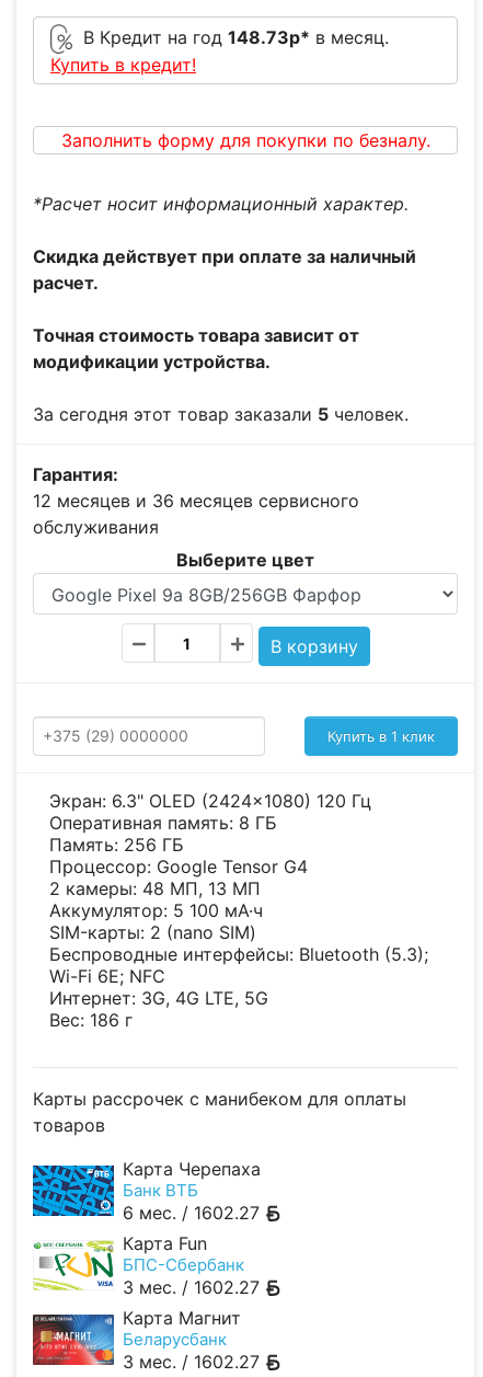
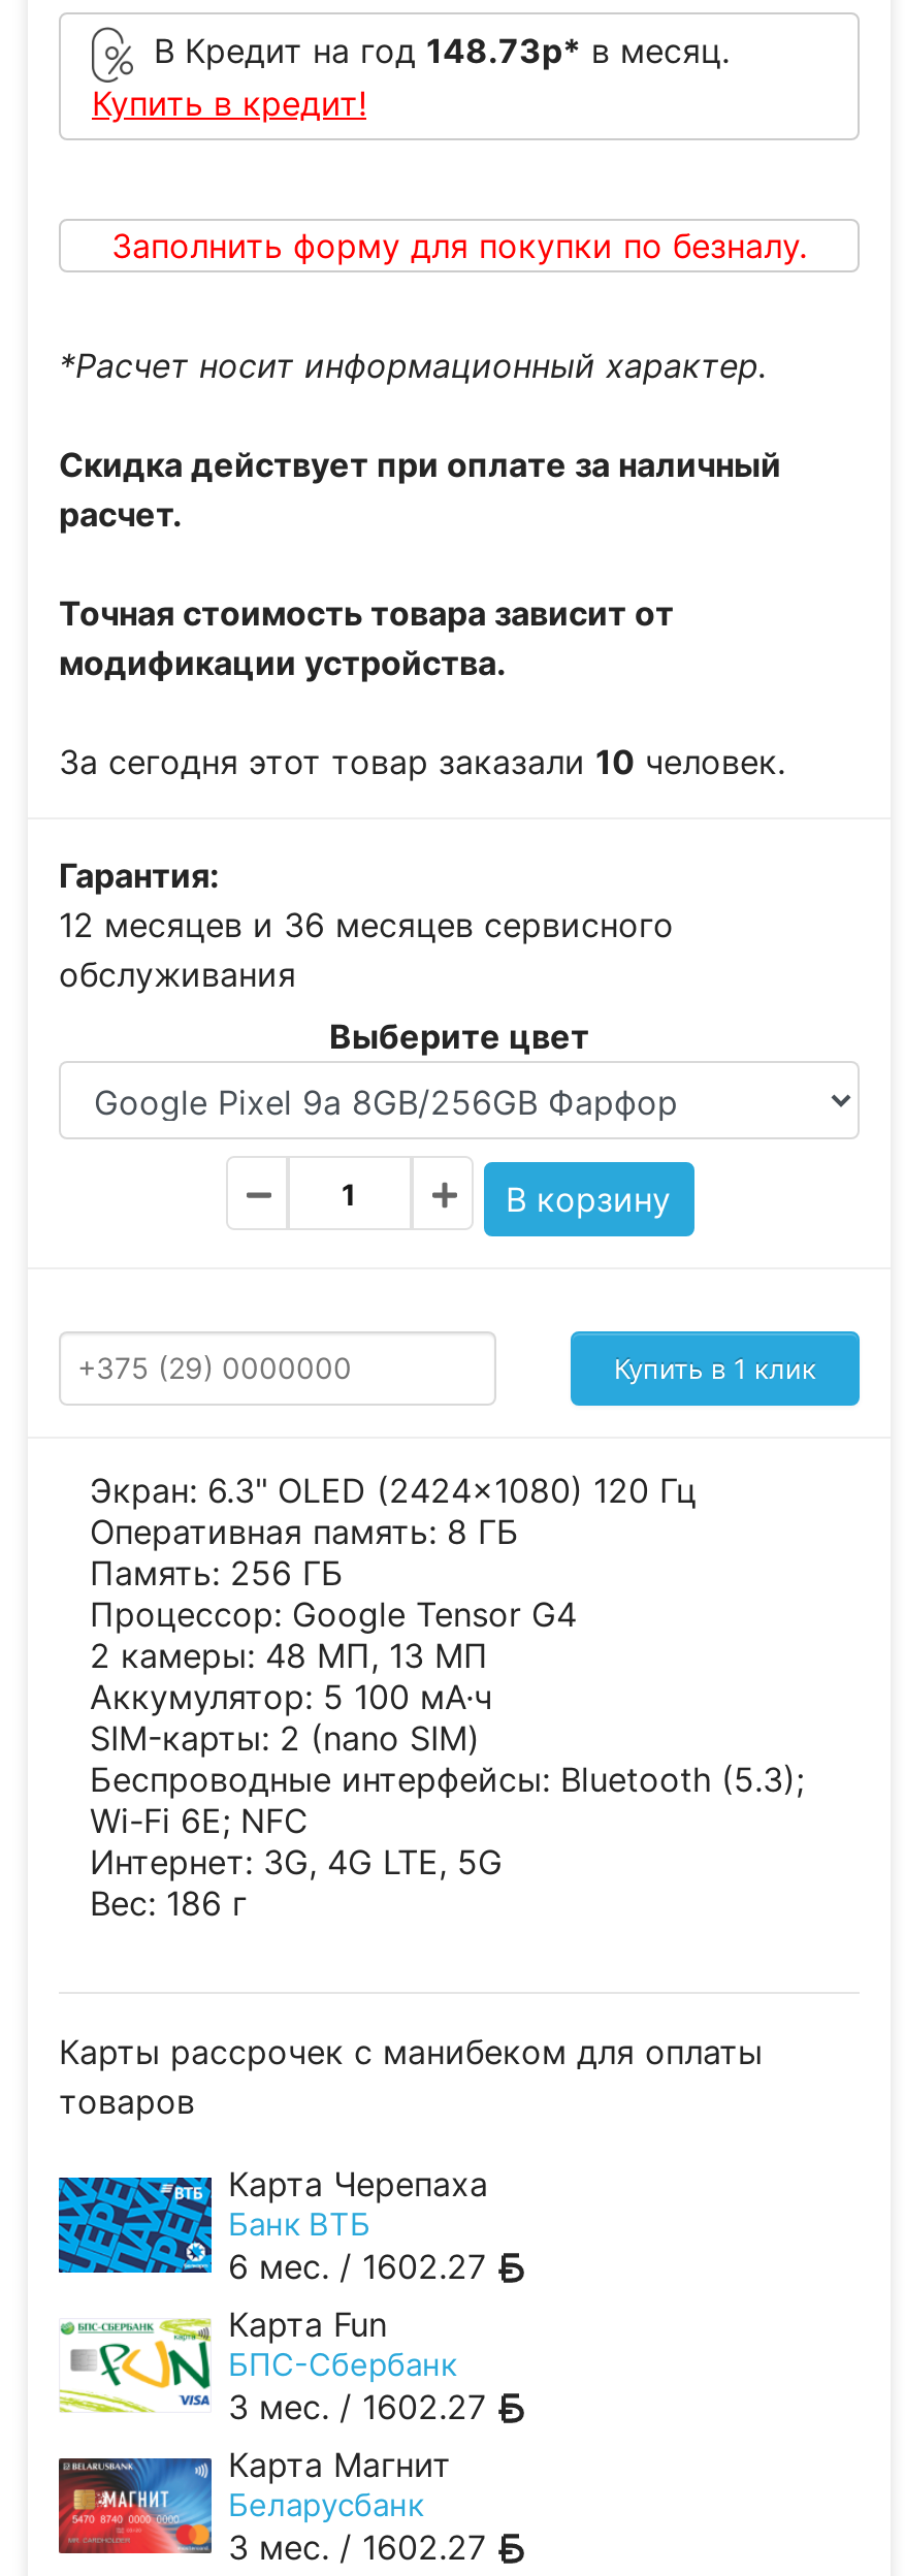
- За сегодня этот товар заказали 5 человек.
+ За сегодня этот товар заказали 10 человек.
